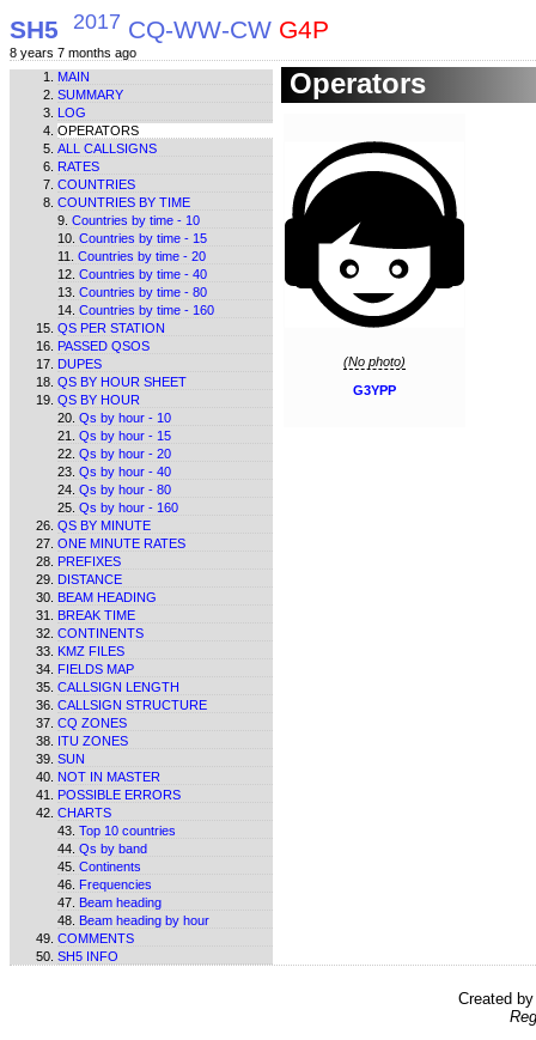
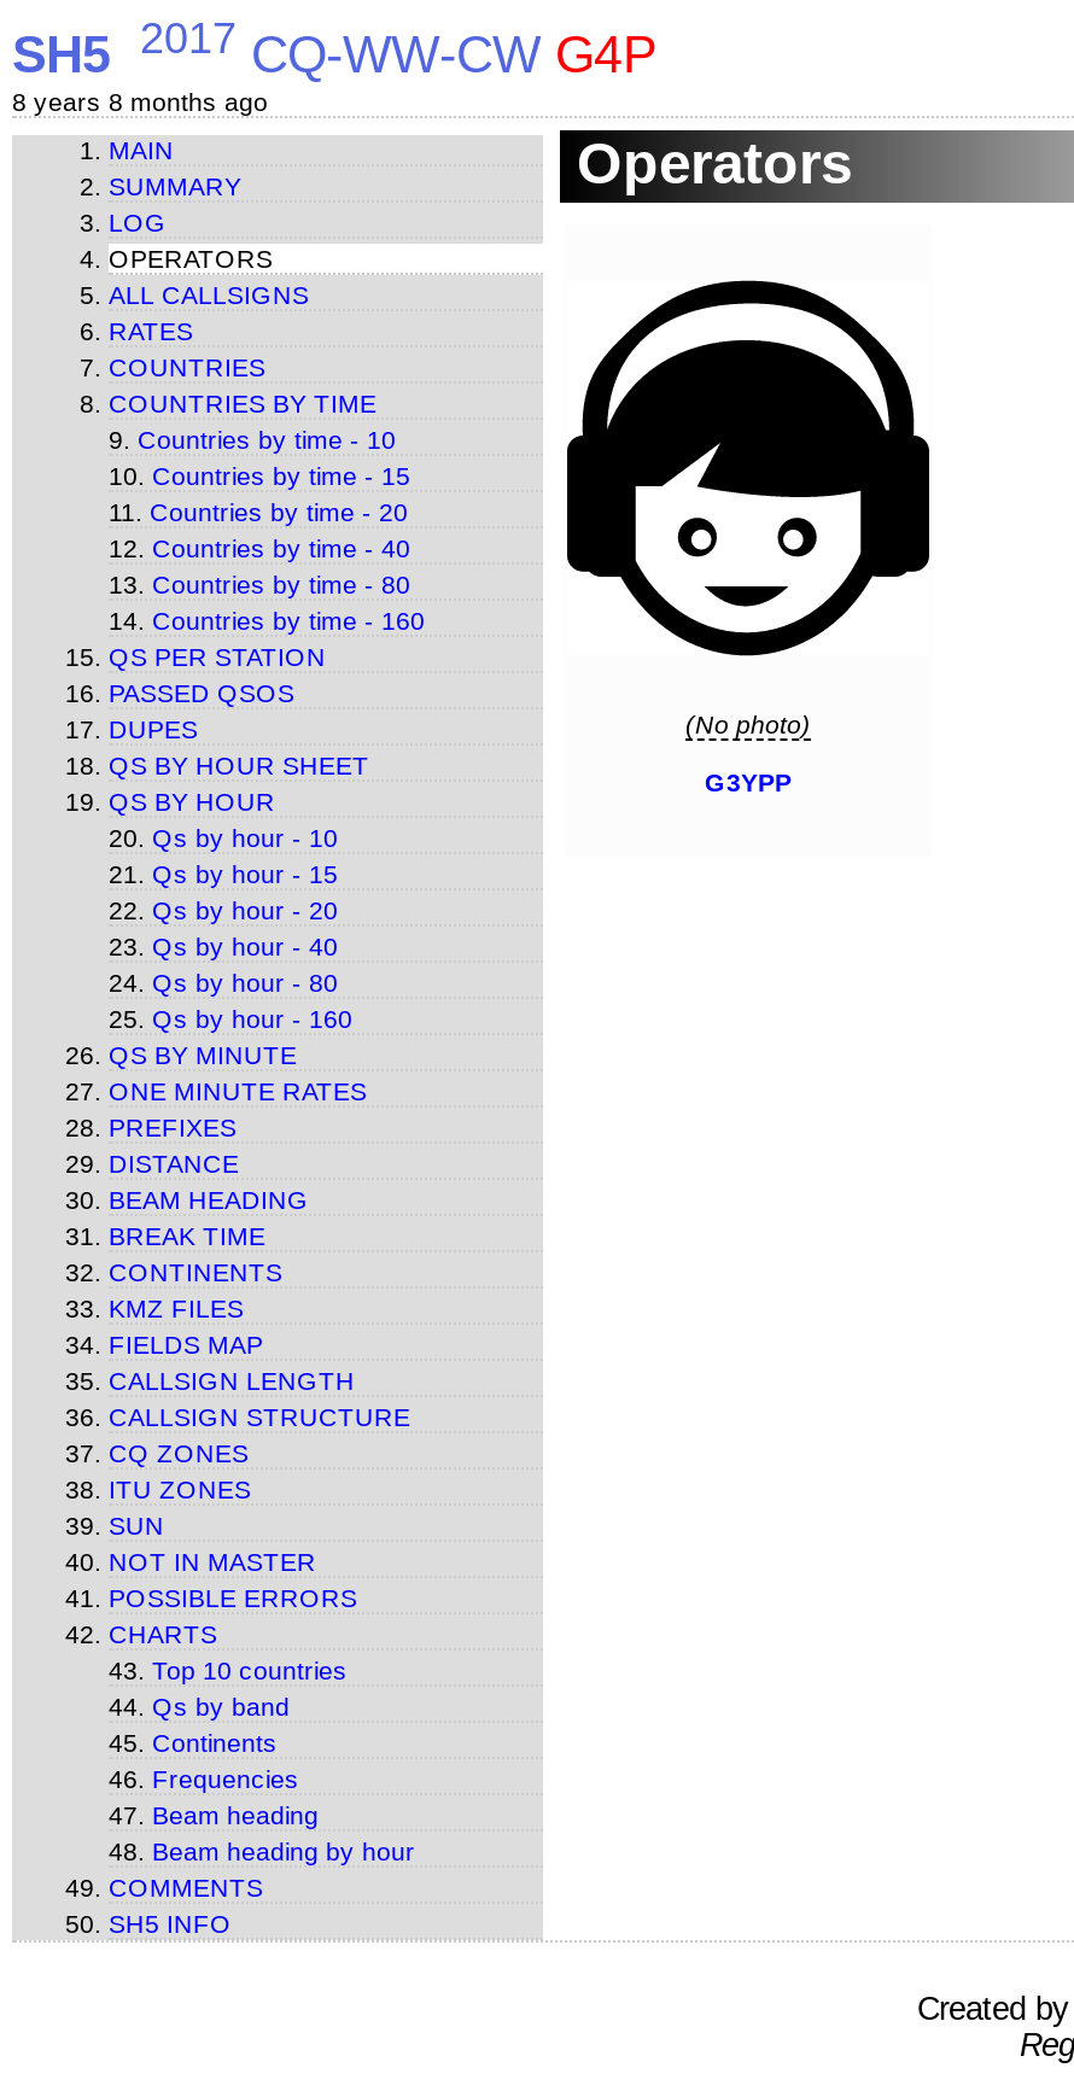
- 8 years 7 months ago
+ 8 years 8 months ago
